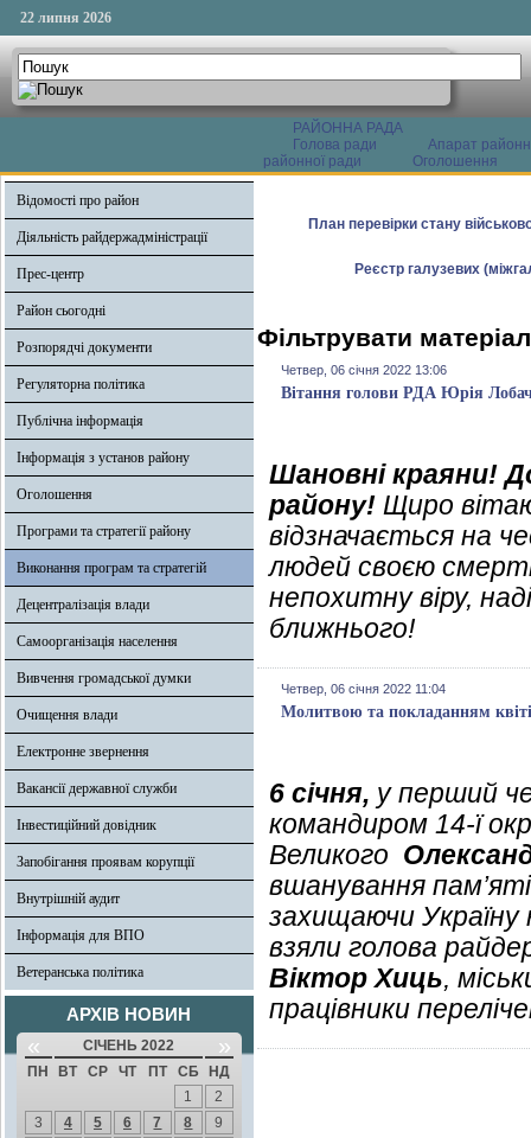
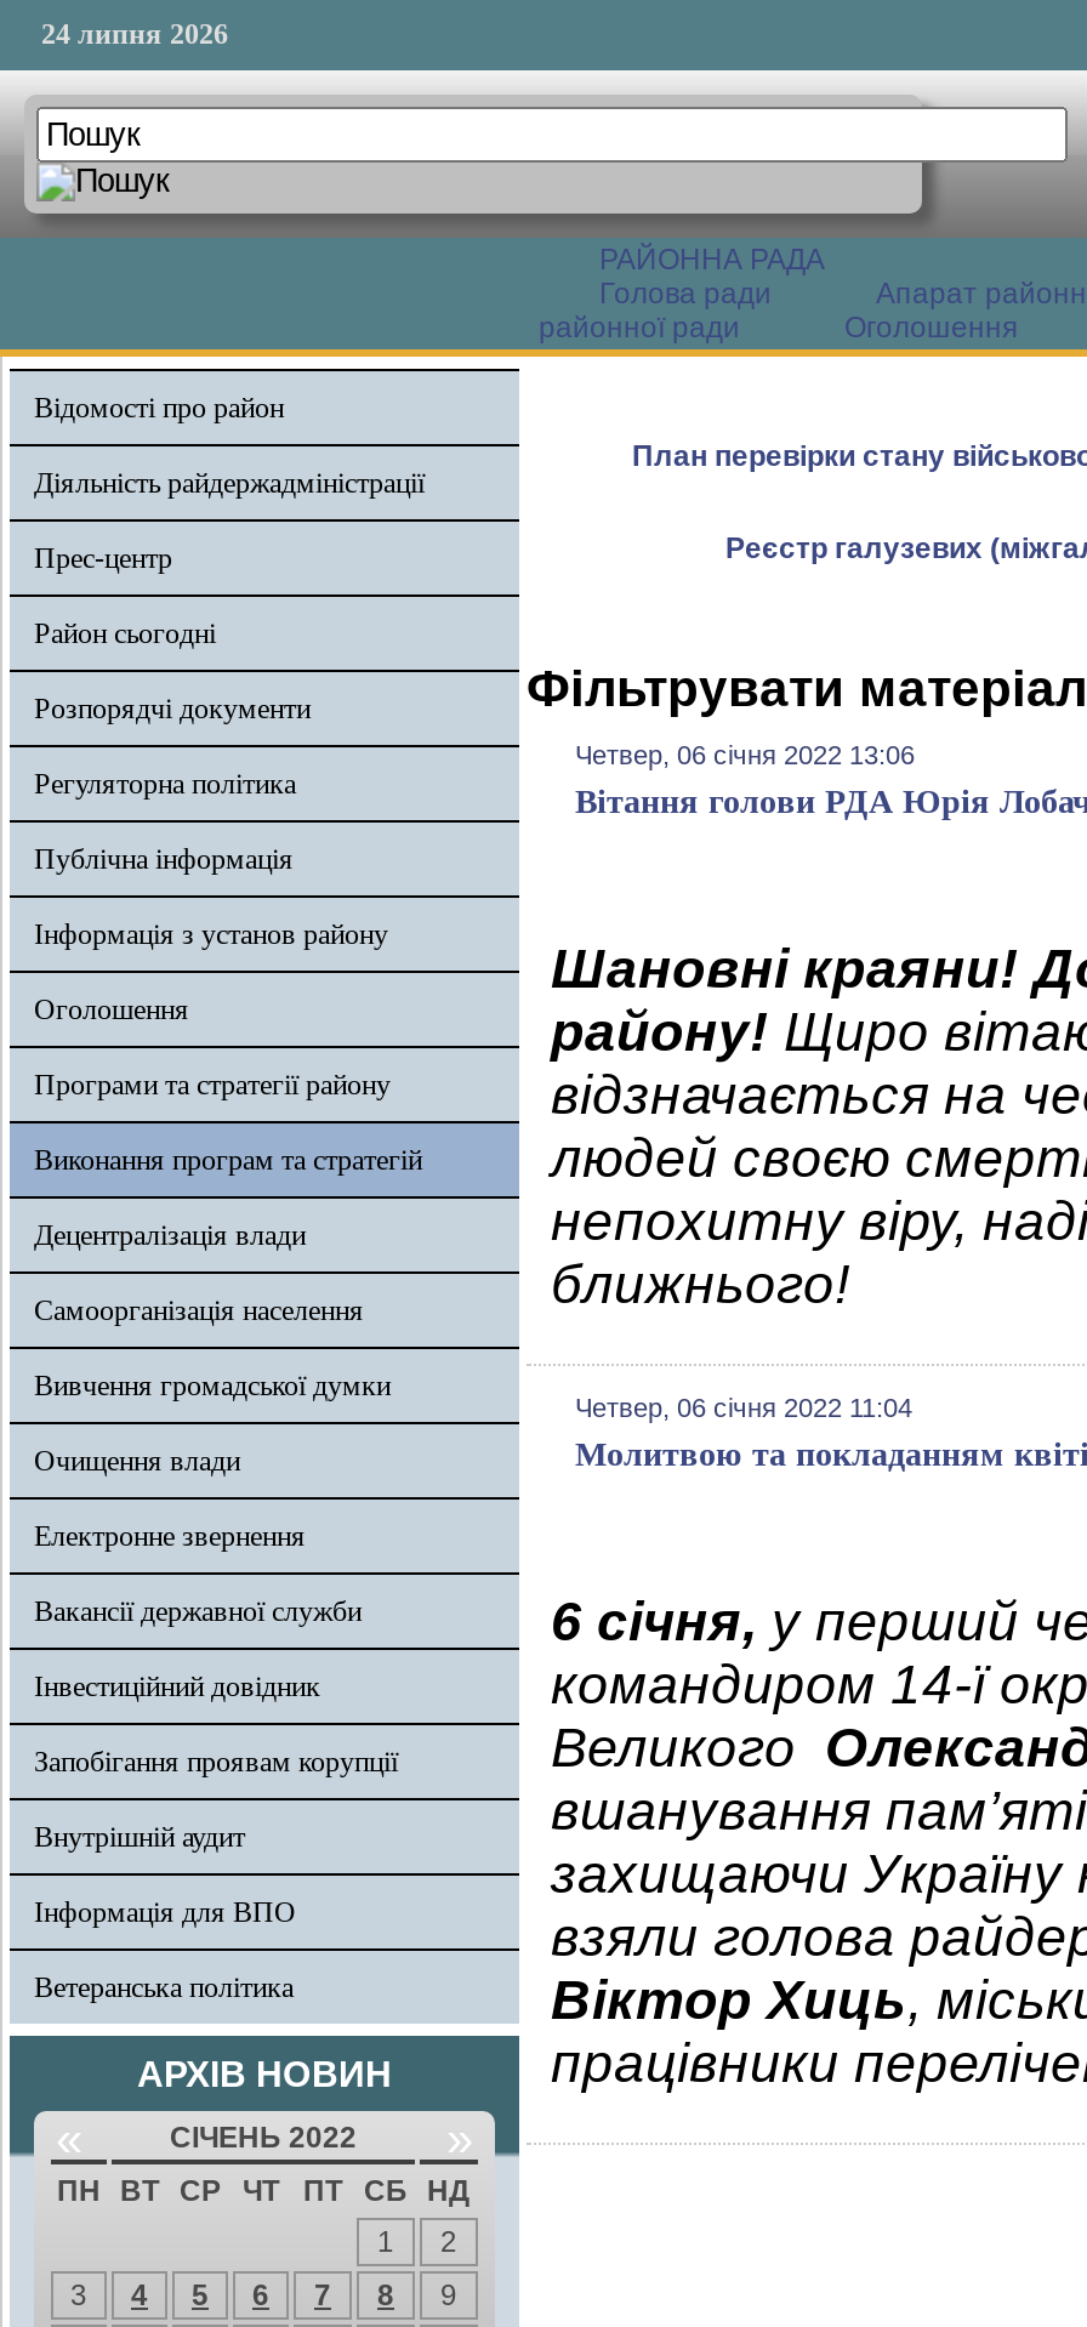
- 22 липня 2026
+ 24 липня 2026
